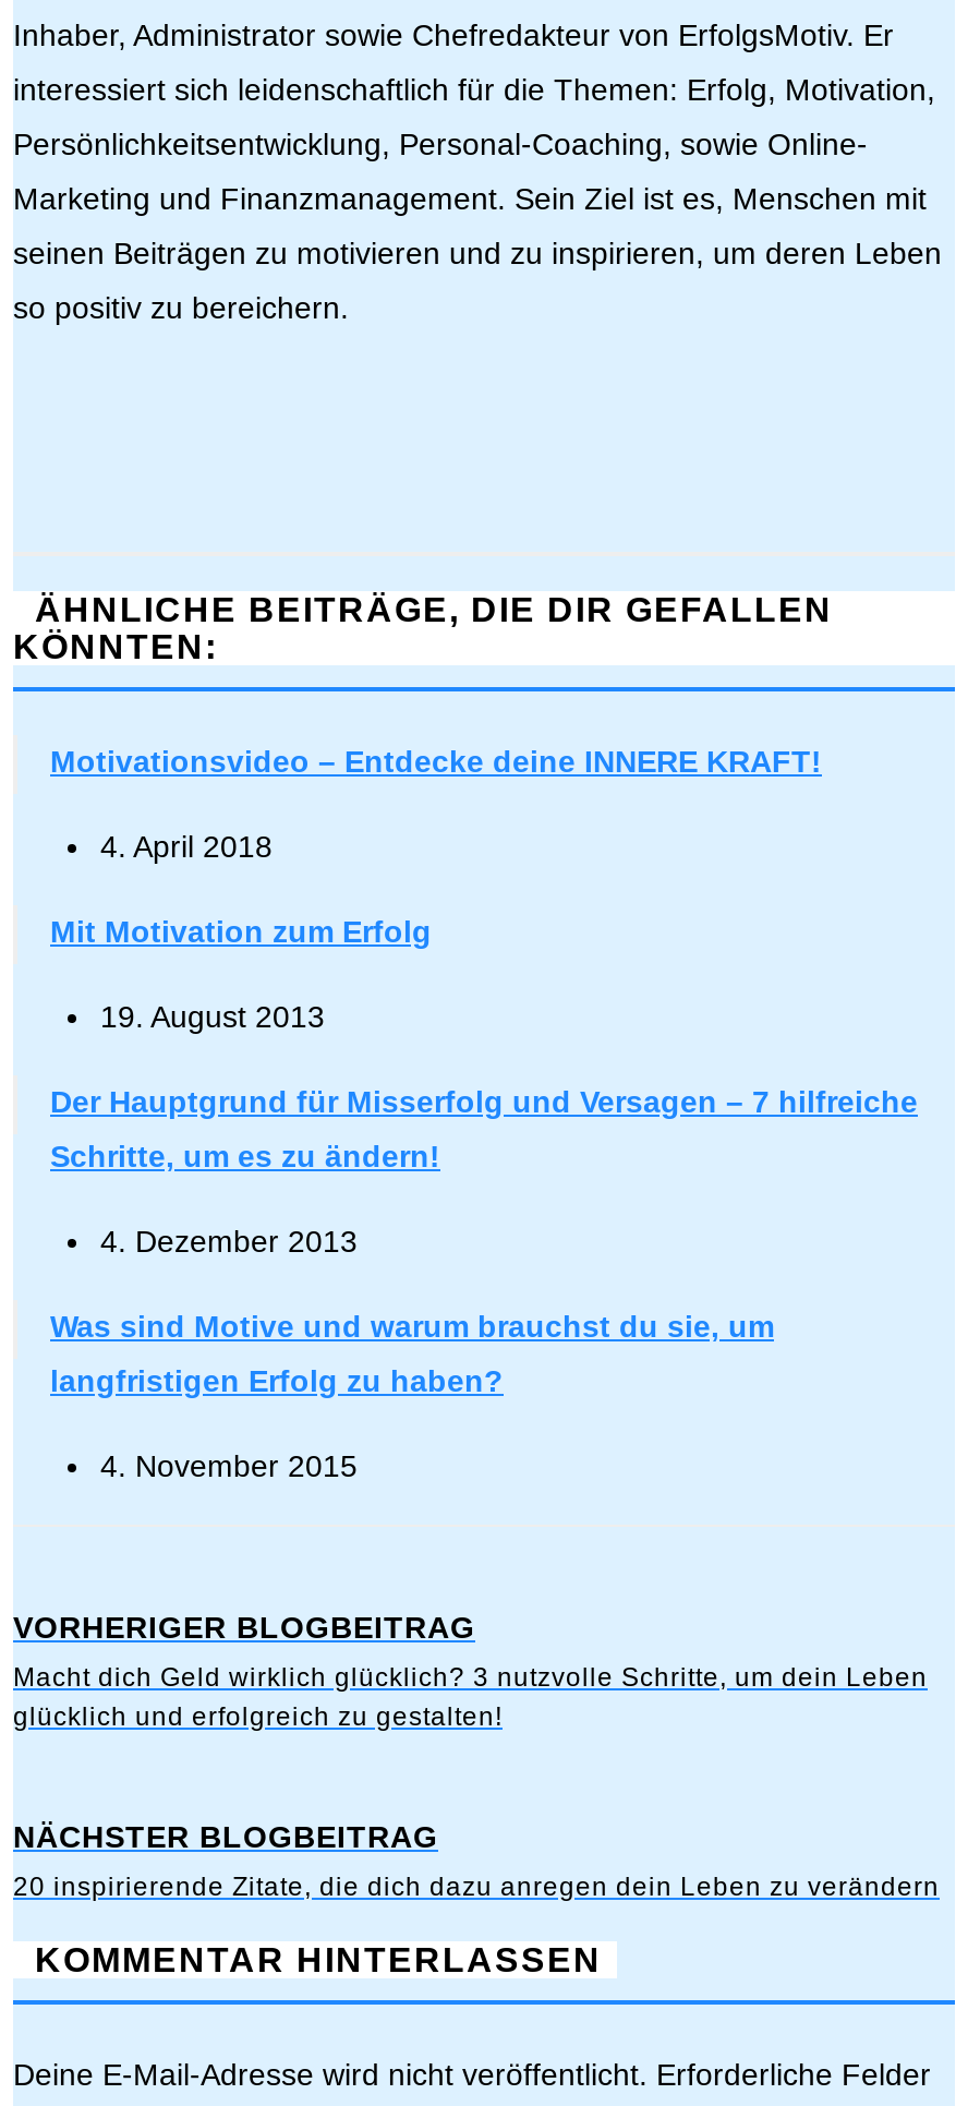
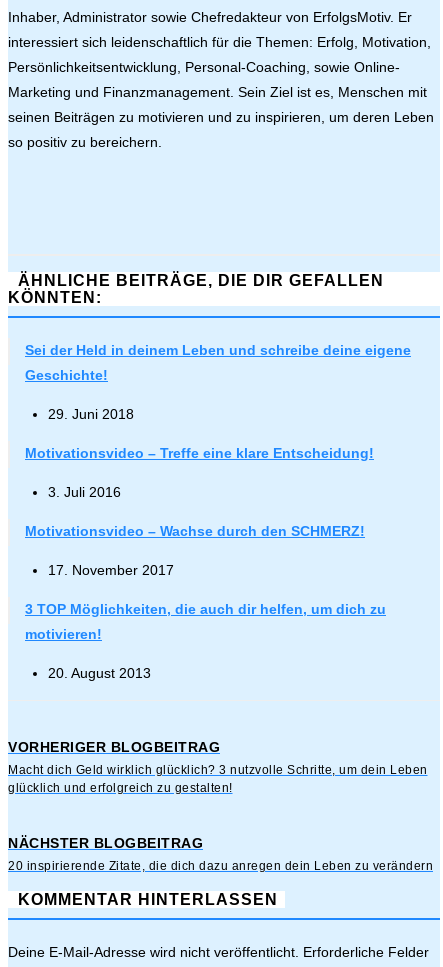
- Motivationsvideo – Entdecke deine INNERE KRAFT!
+ Sei der Held in deinem Leben und schreibe deine eigene

- 4. April 2018
+ Geschichte!

- Mit Motivation zum Erfolg
+ 29. Juni 2018

- 19. August 2013
+ Motivationsvideo – Treffe eine klare Entscheidung!

- Der Hauptgrund für Misserfolg und Versagen – 7 hilfreiche
+ 3. Juli 2016

- Schritte, um es zu ändern!
+ Motivationsvideo – Wachse durch den SCHMERZ!

- 4. Dezember 2013
+ 17. November 2017

- Was sind Motive und warum brauchst du sie, um
+ 3 TOP Möglichkeiten, die auch dir helfen, um dich zu

- langfristigen Erfolg zu haben?
+ motivieren!

- 4. November 2015
+ 20. August 2013
